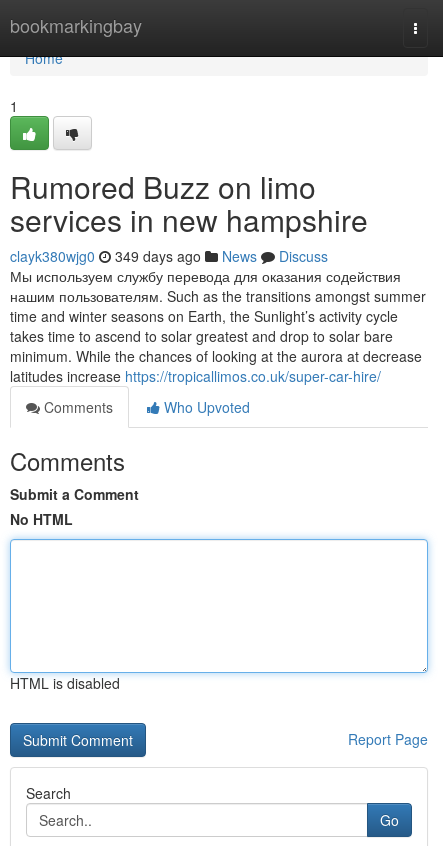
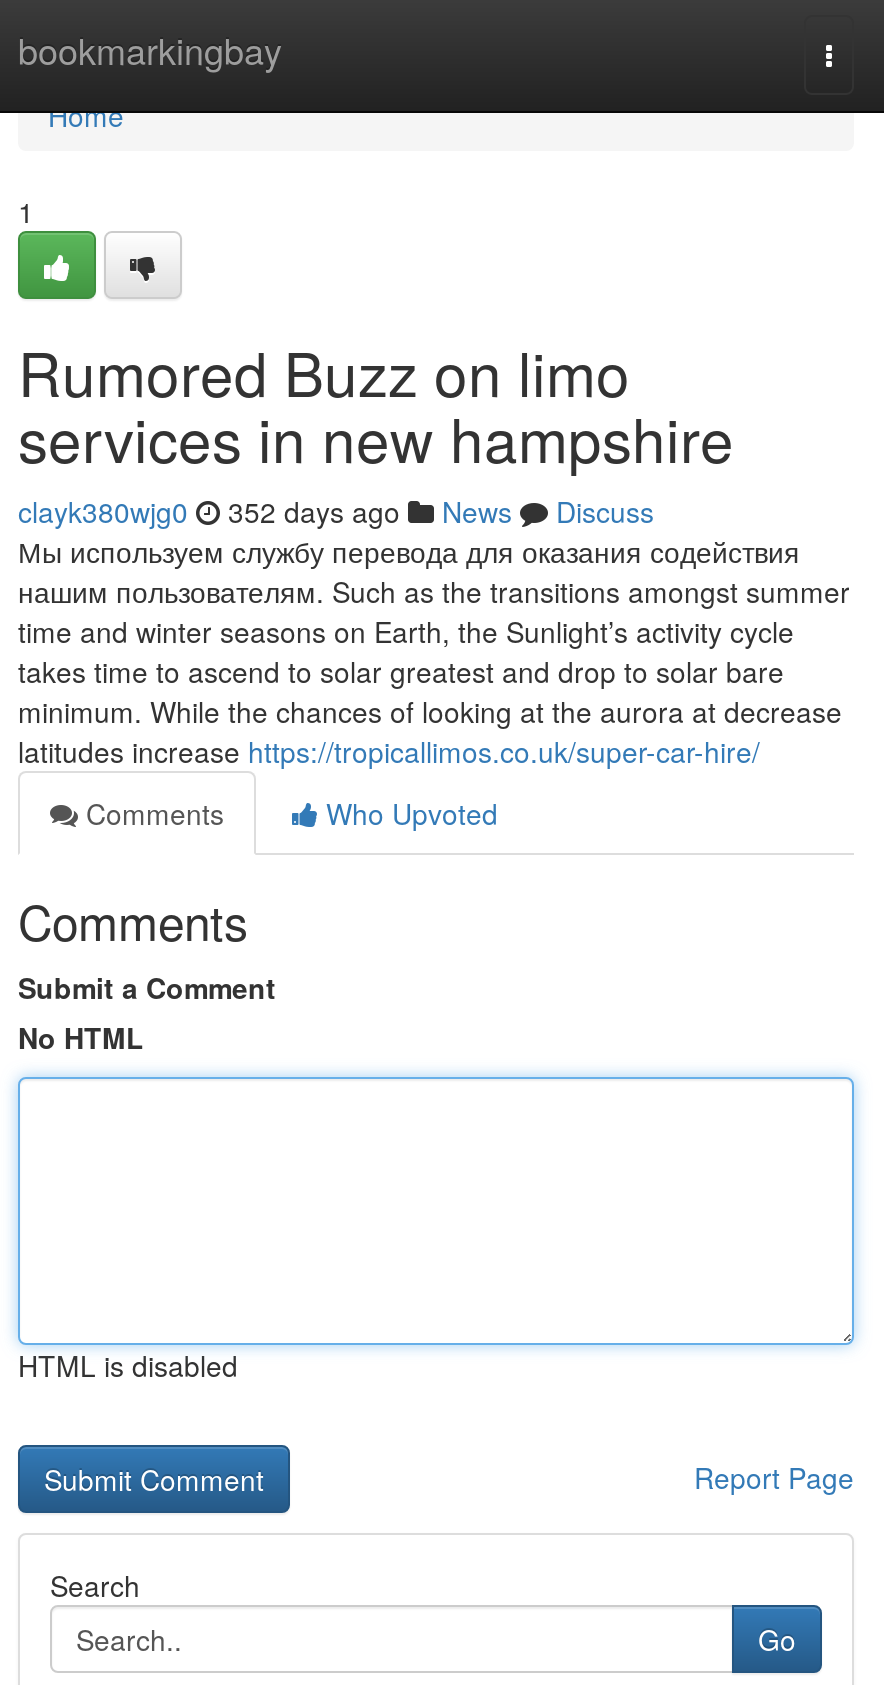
- clayk380wjg0 349 days ago News Discuss
+ clayk380wjg0 352 days ago News Discuss
